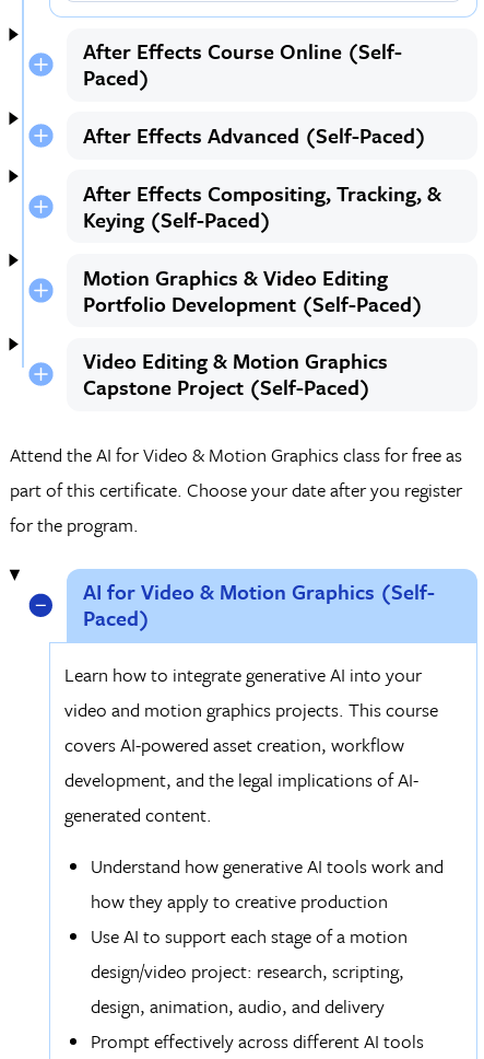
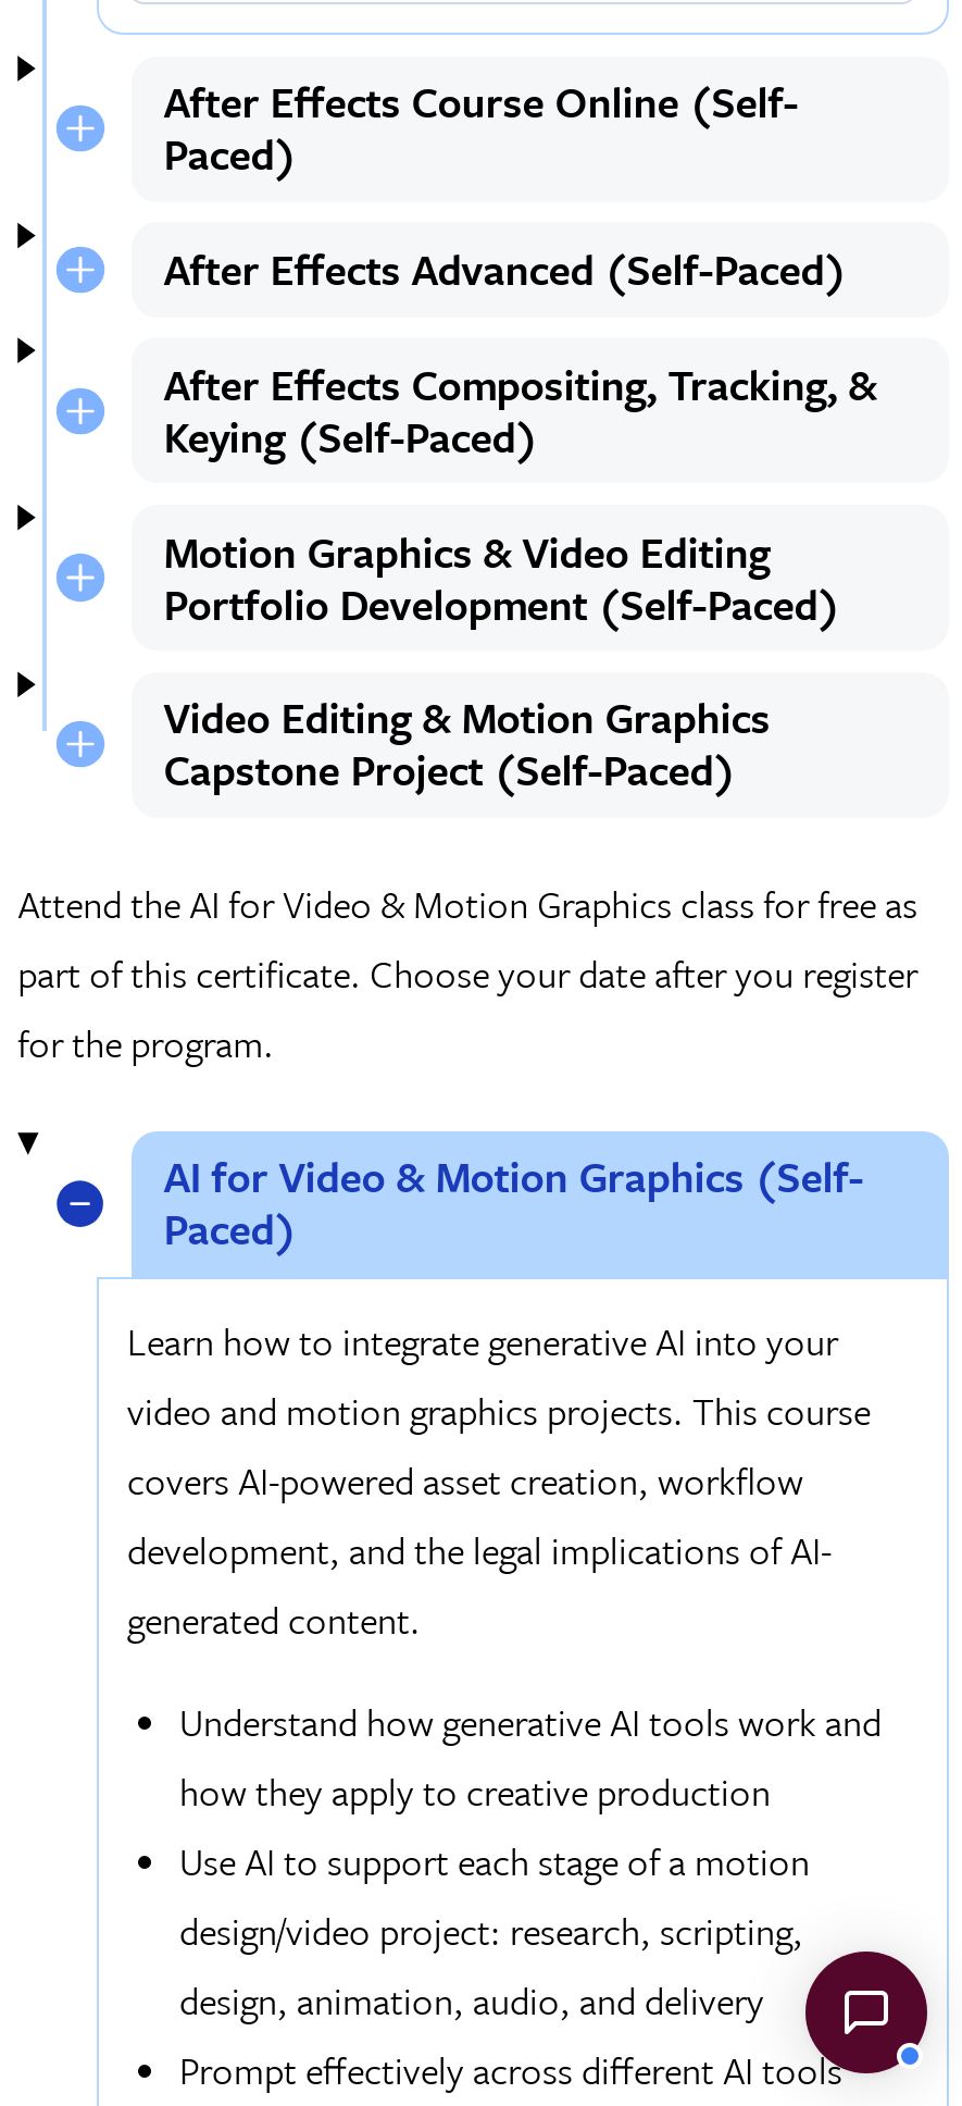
+ [image]
